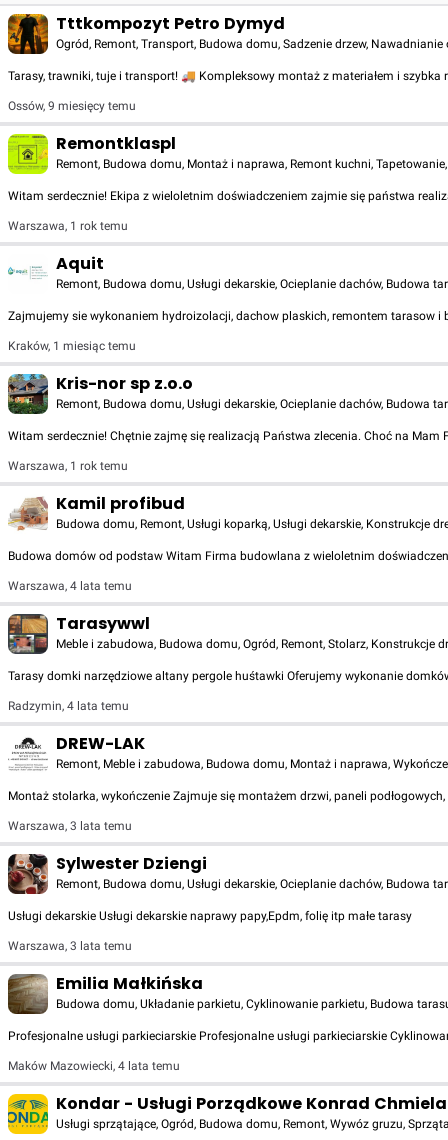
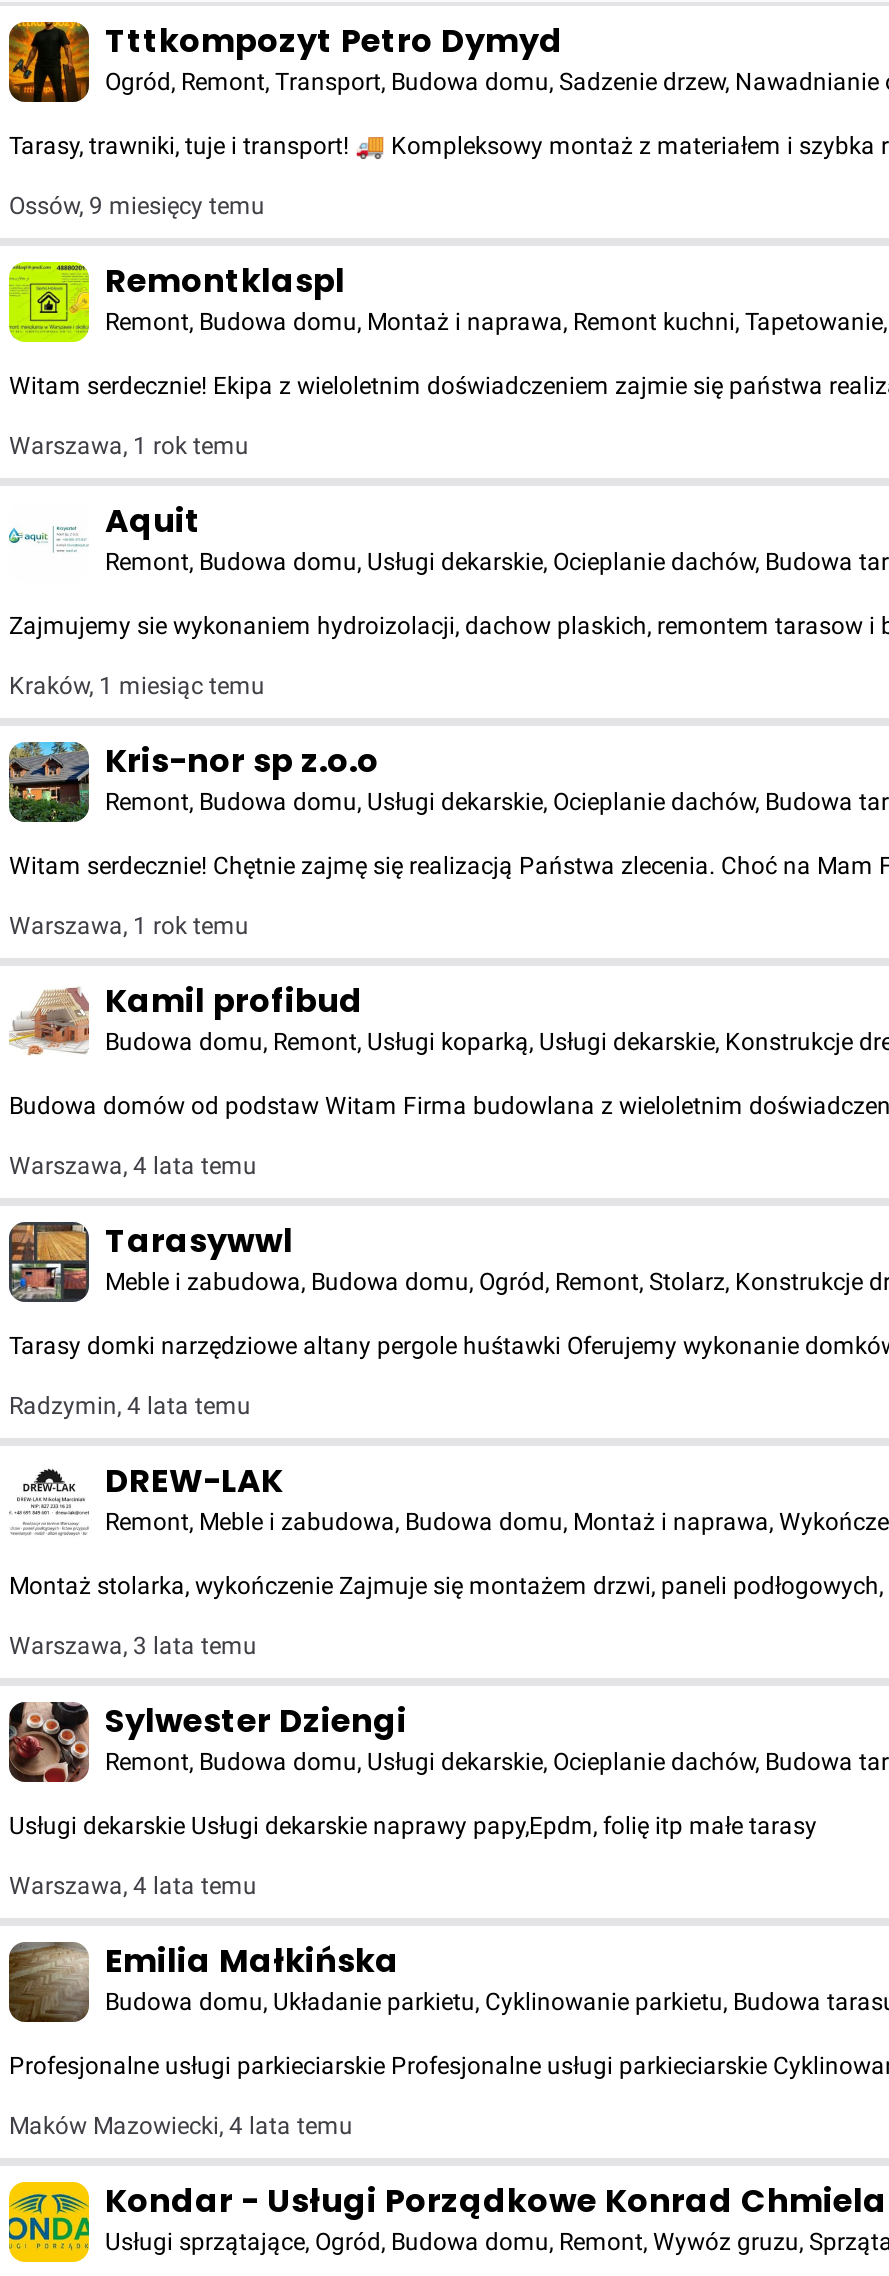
- Warszawa, 3 lata temu
+ Warszawa, 4 lata temu
